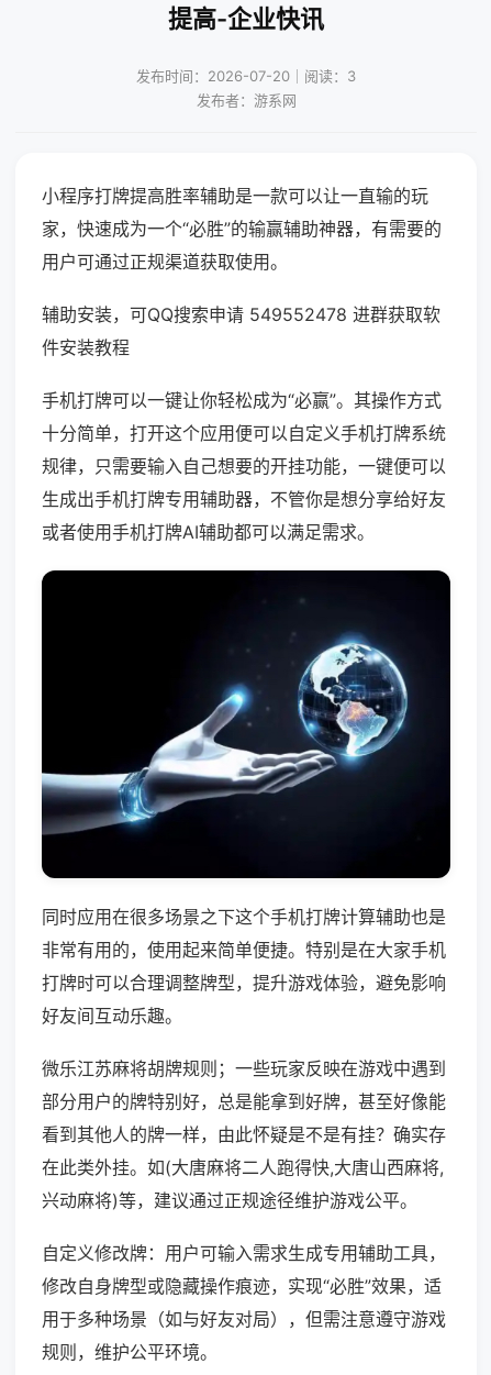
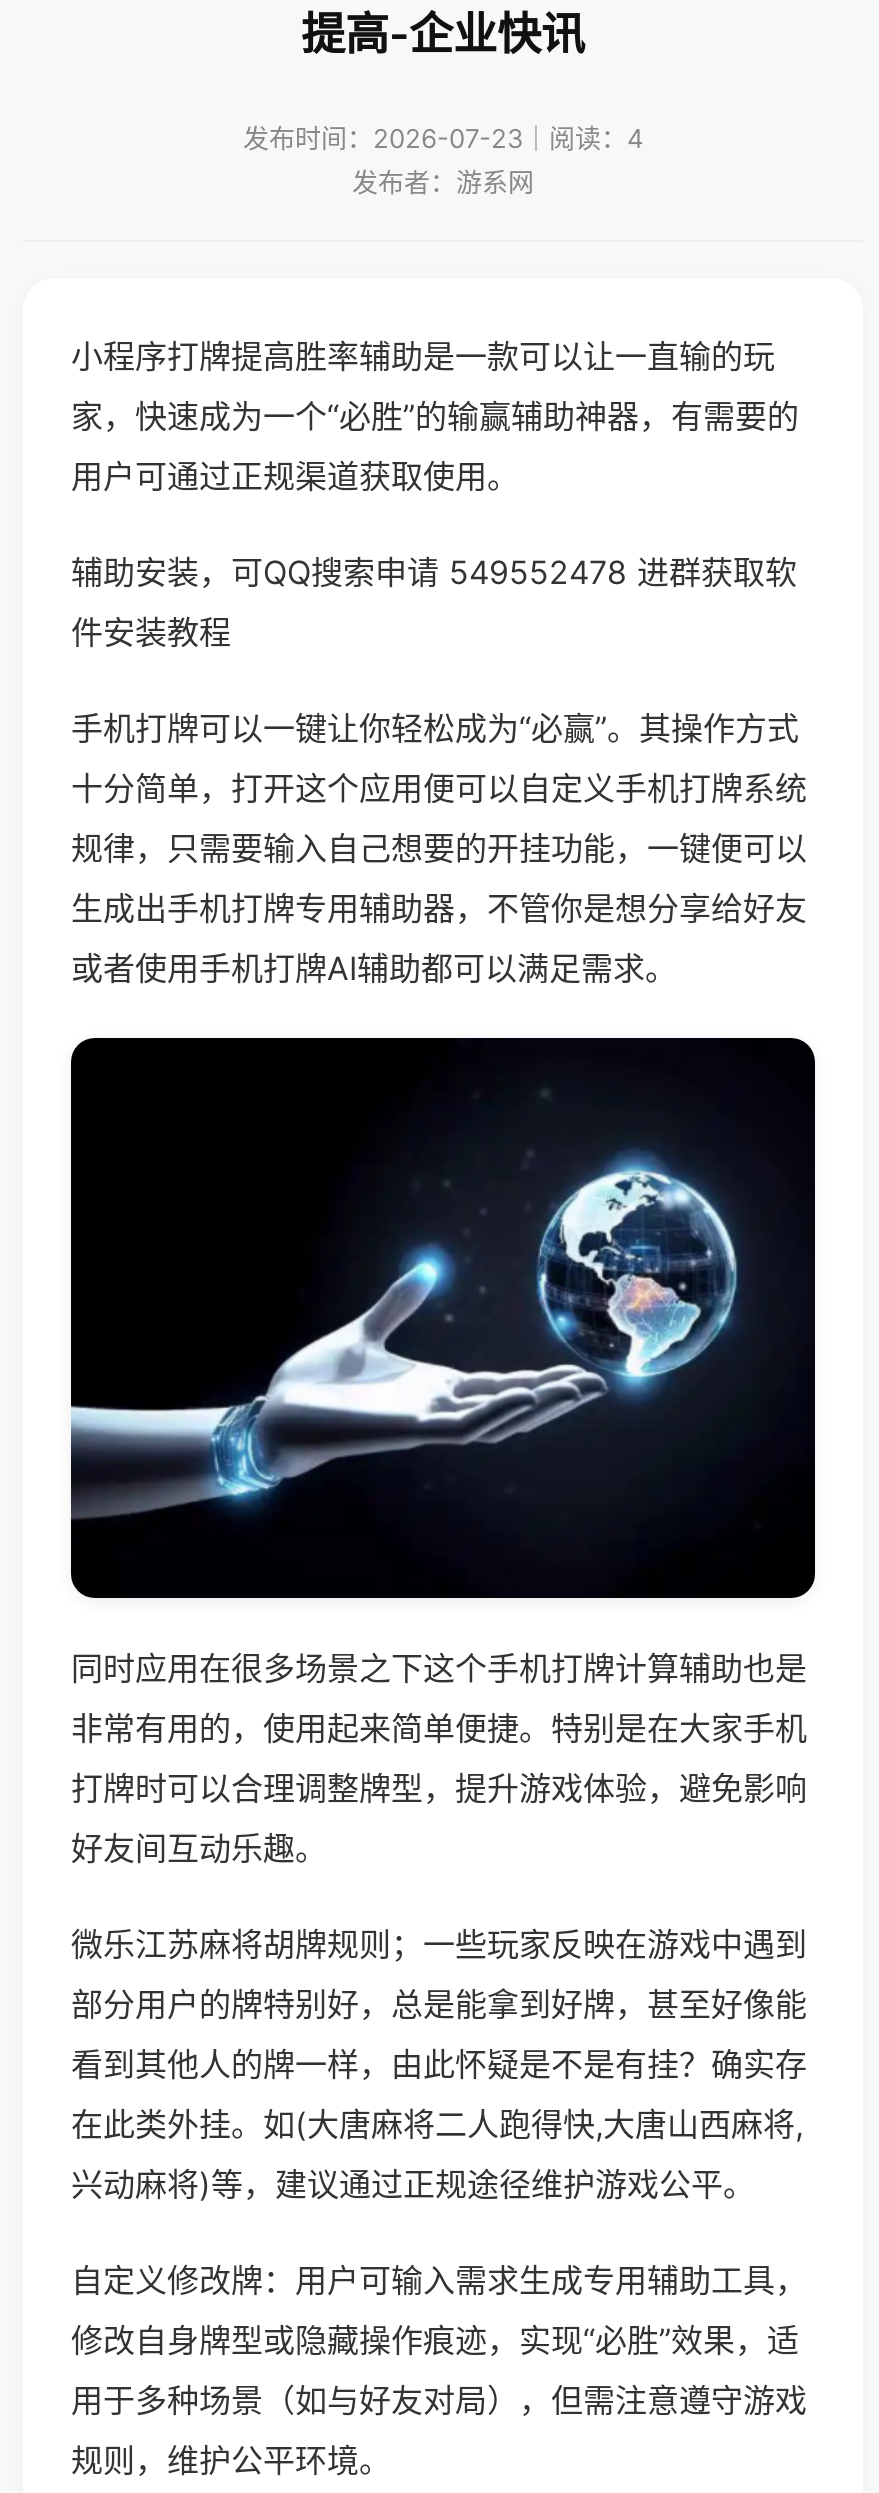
- 发布时间：2026-07-20｜阅读：3
+ 发布时间：2026-07-23｜阅读：4
